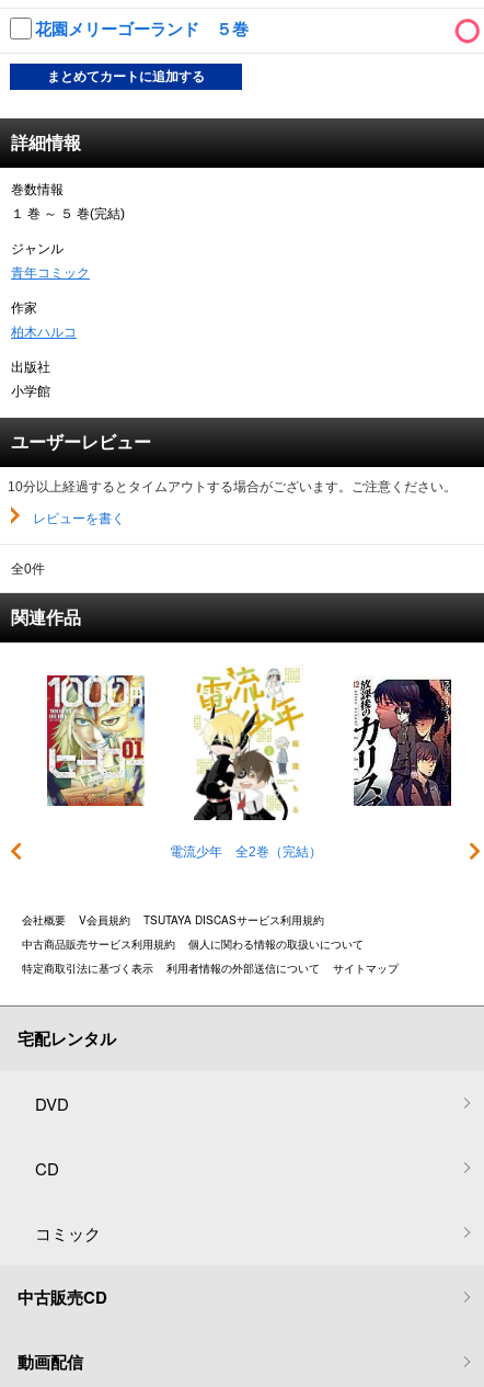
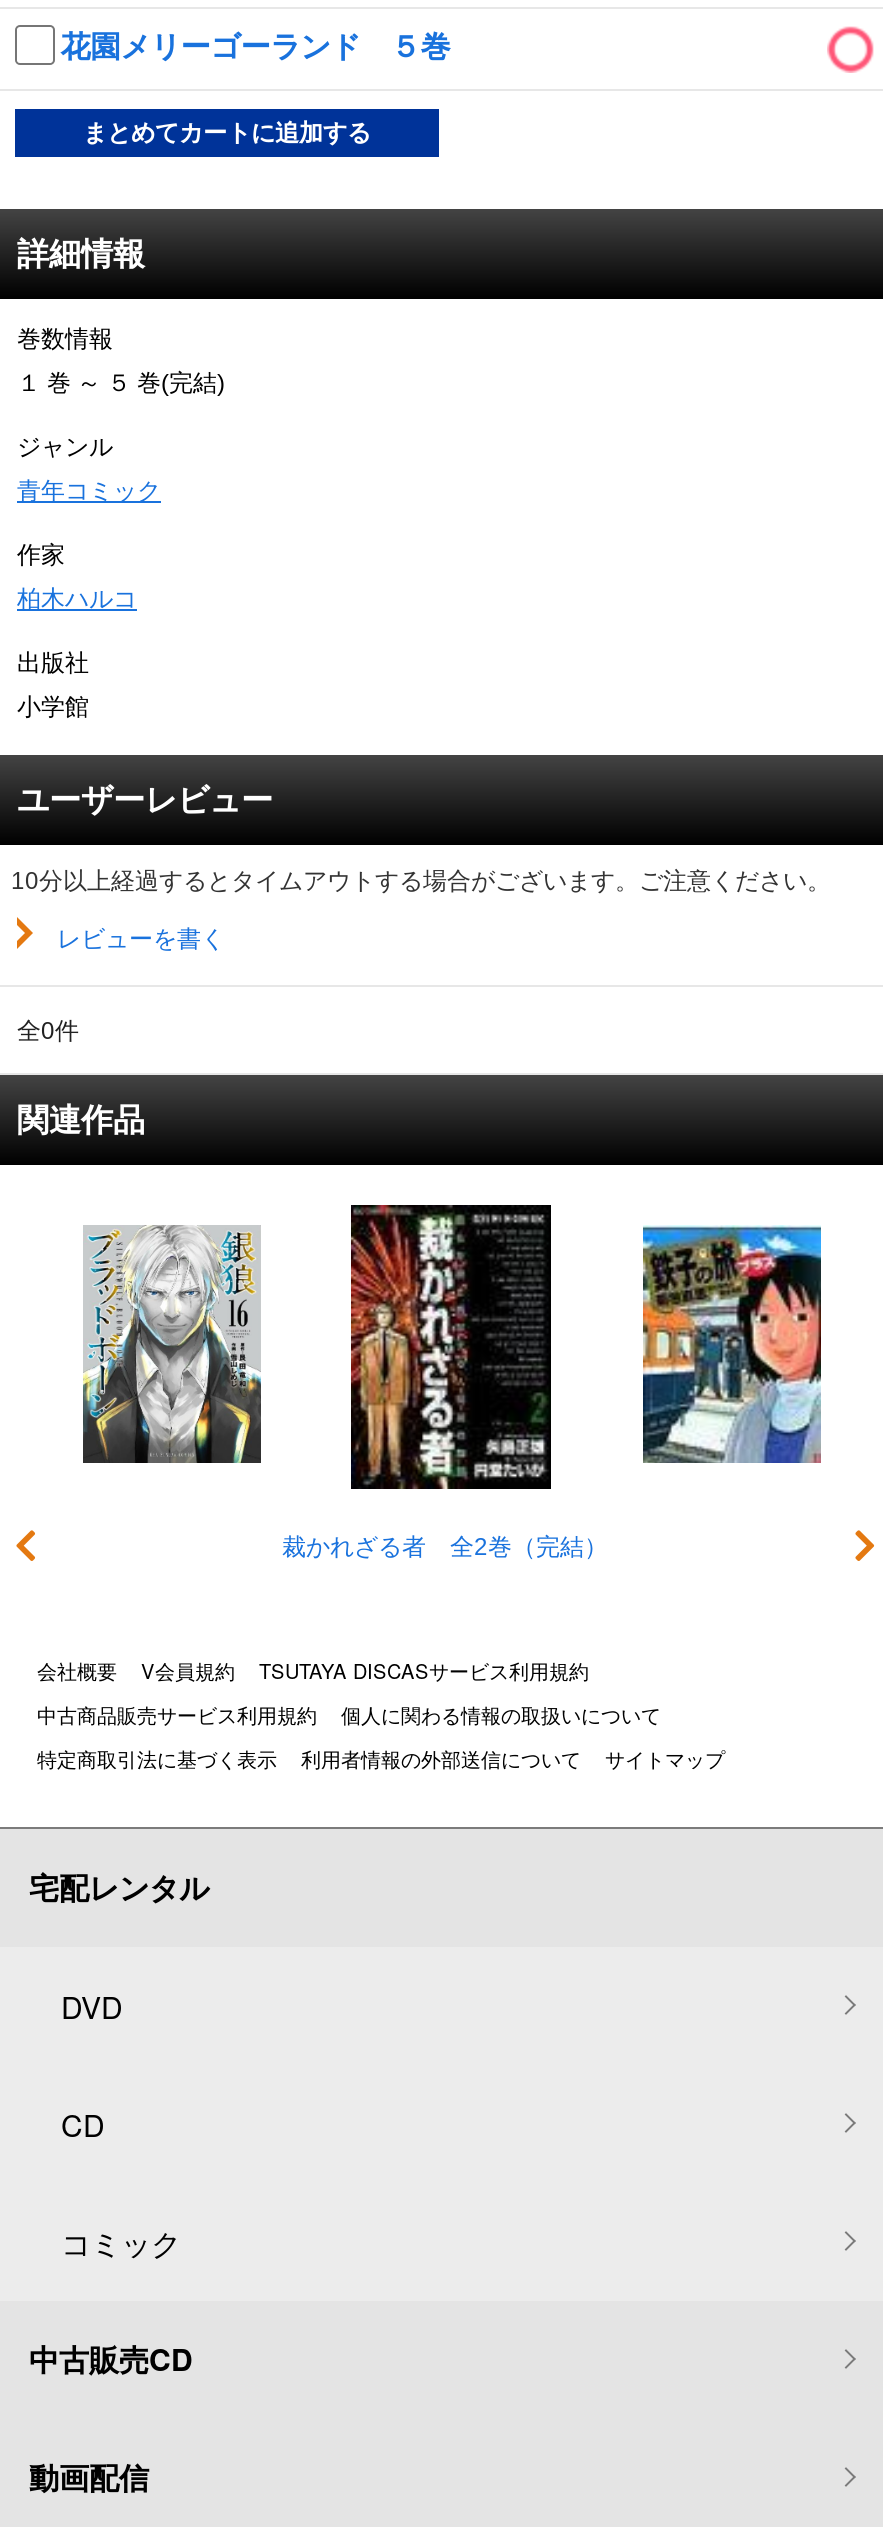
- [image]
- 電流少年 全2巻（完結）
+ [image]
+ 裁かれざる者 全2巻（完結）

- [image]
+ [image]

- [image]
+ [image]
